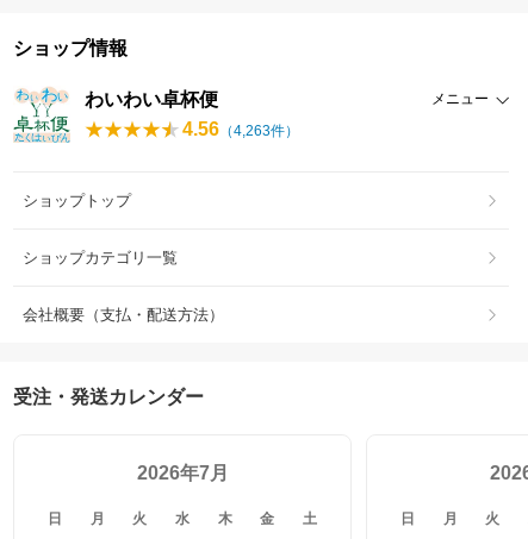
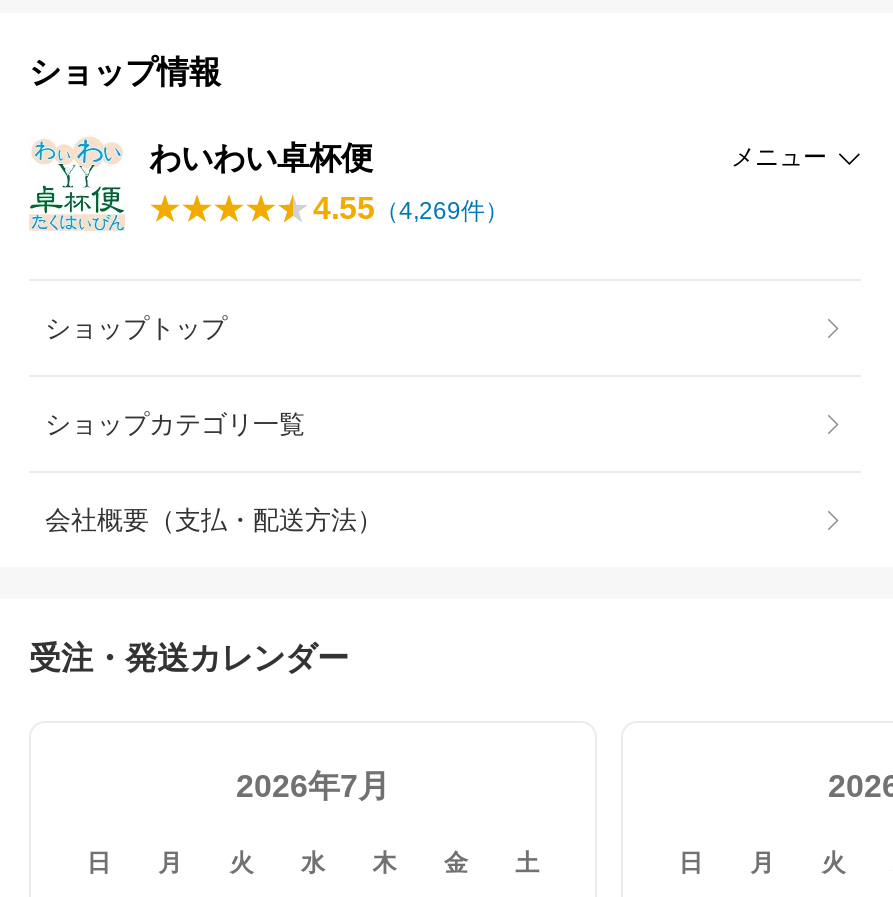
- 4.56（4,263件）
+ 4.55（4,269件）
